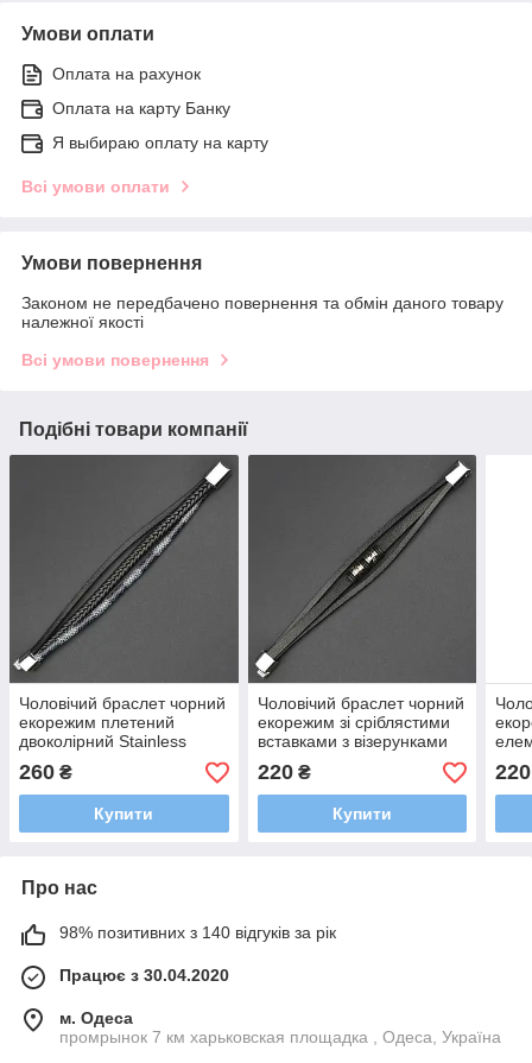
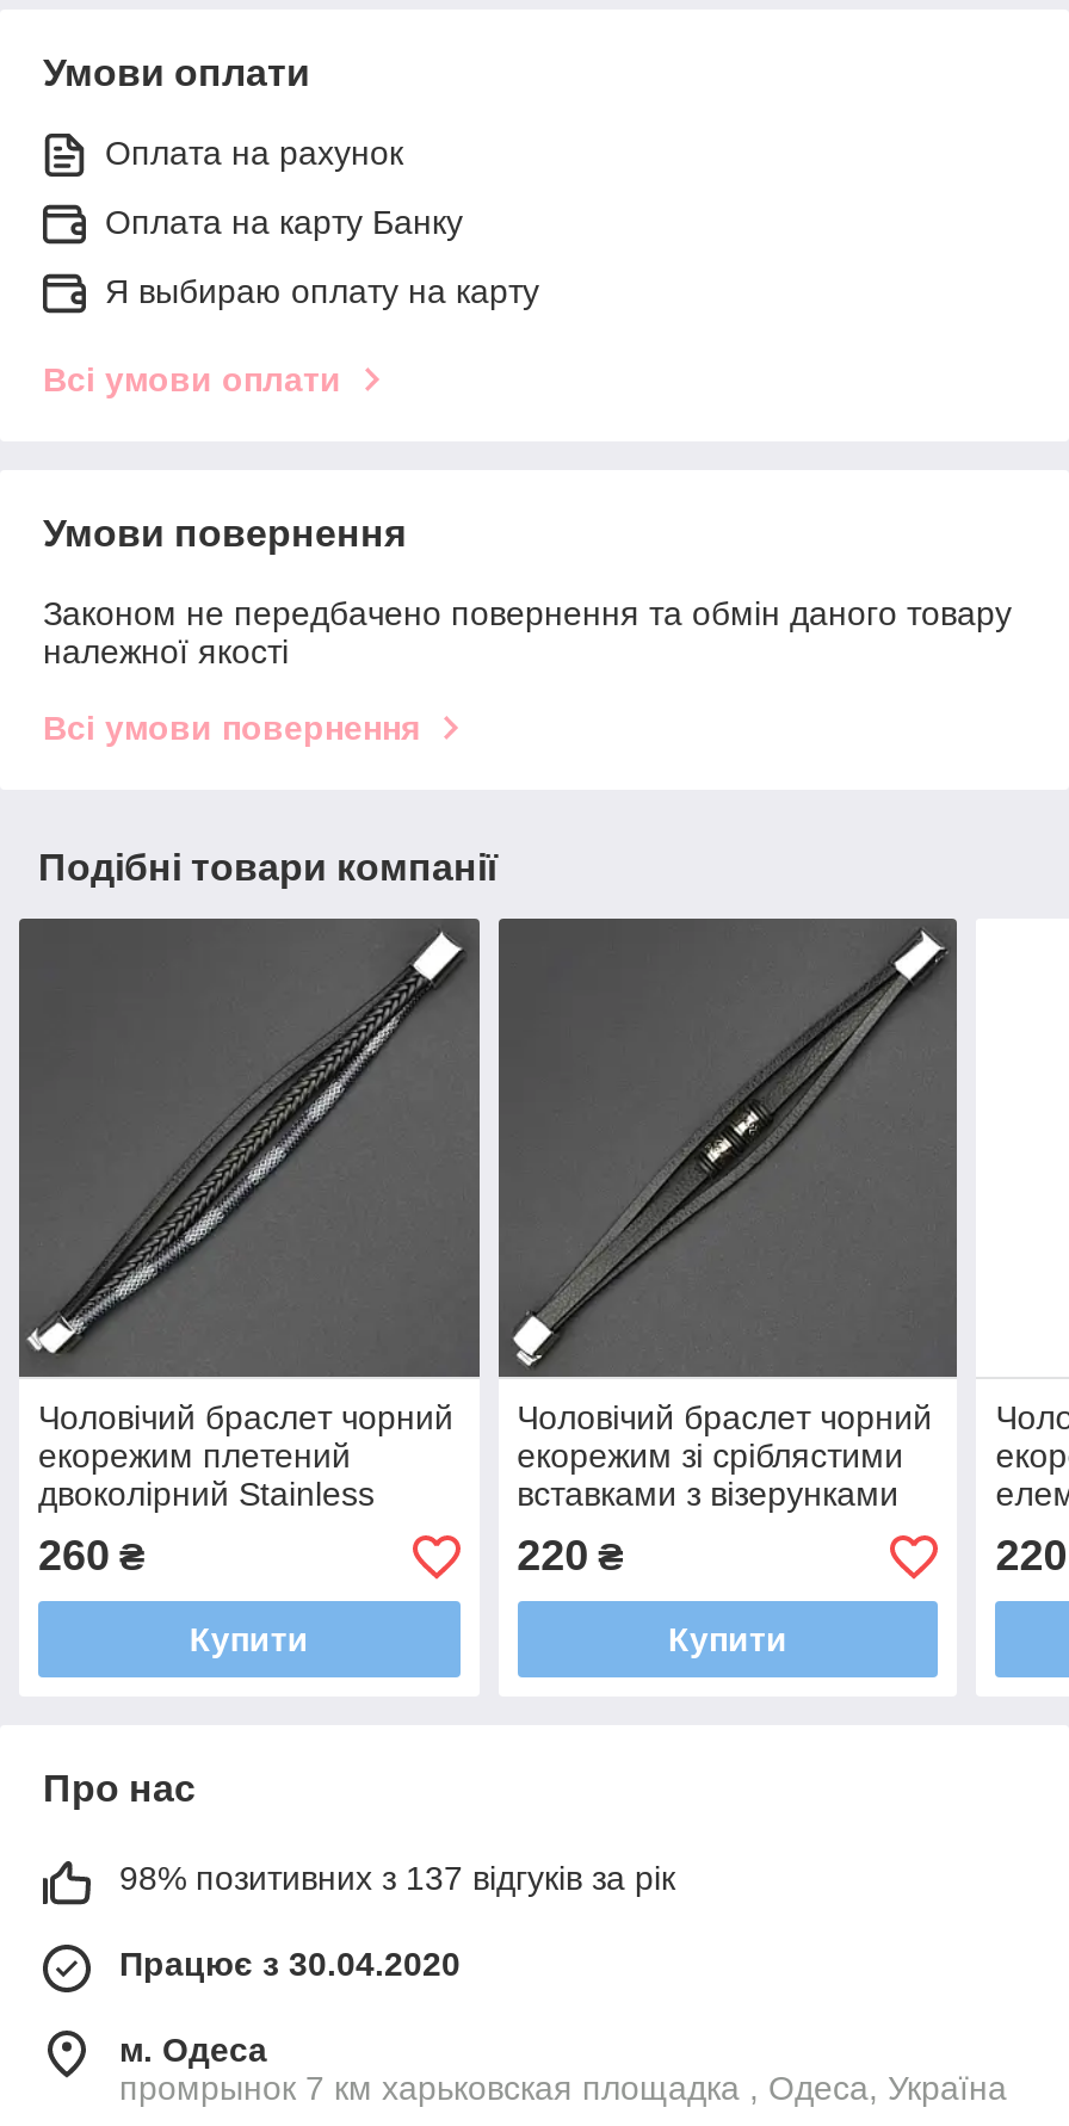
- 98% позитивних з 140 відгуків за рік
+ 98% позитивних з 137 відгуків за рік
